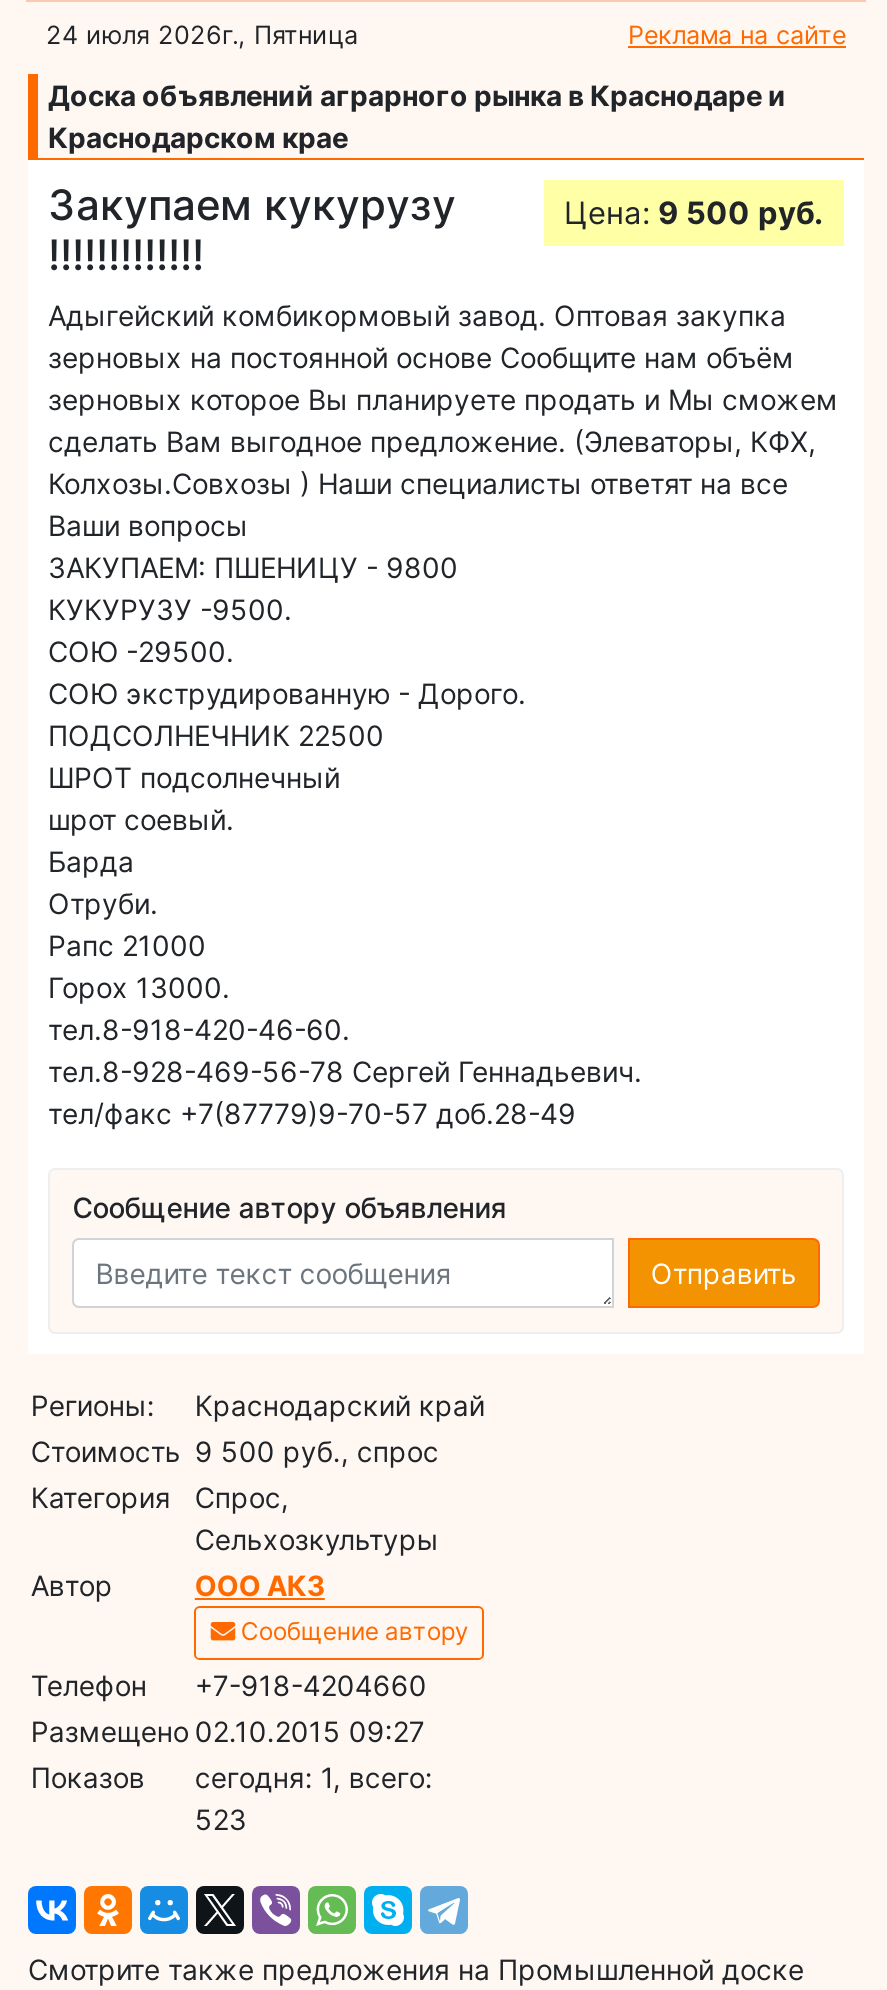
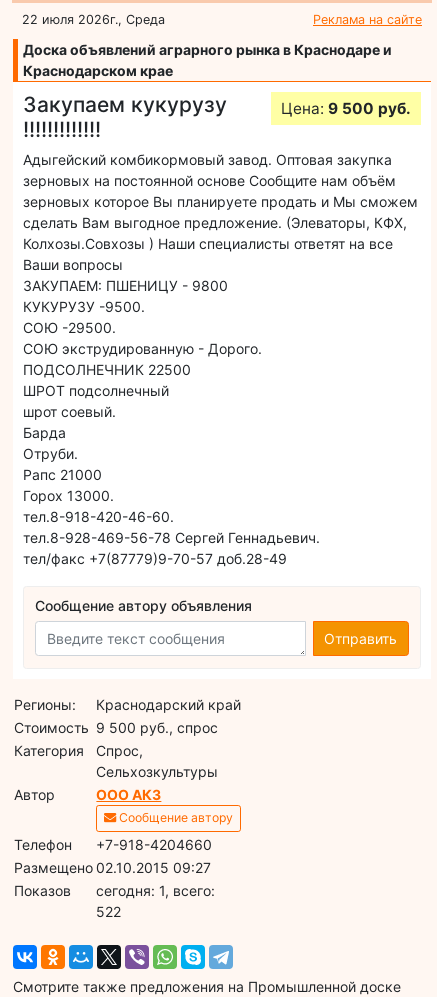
- 24 июля 2026г., Пятница
+ 22 июля 2026г., Среда

- 523
+ 522
